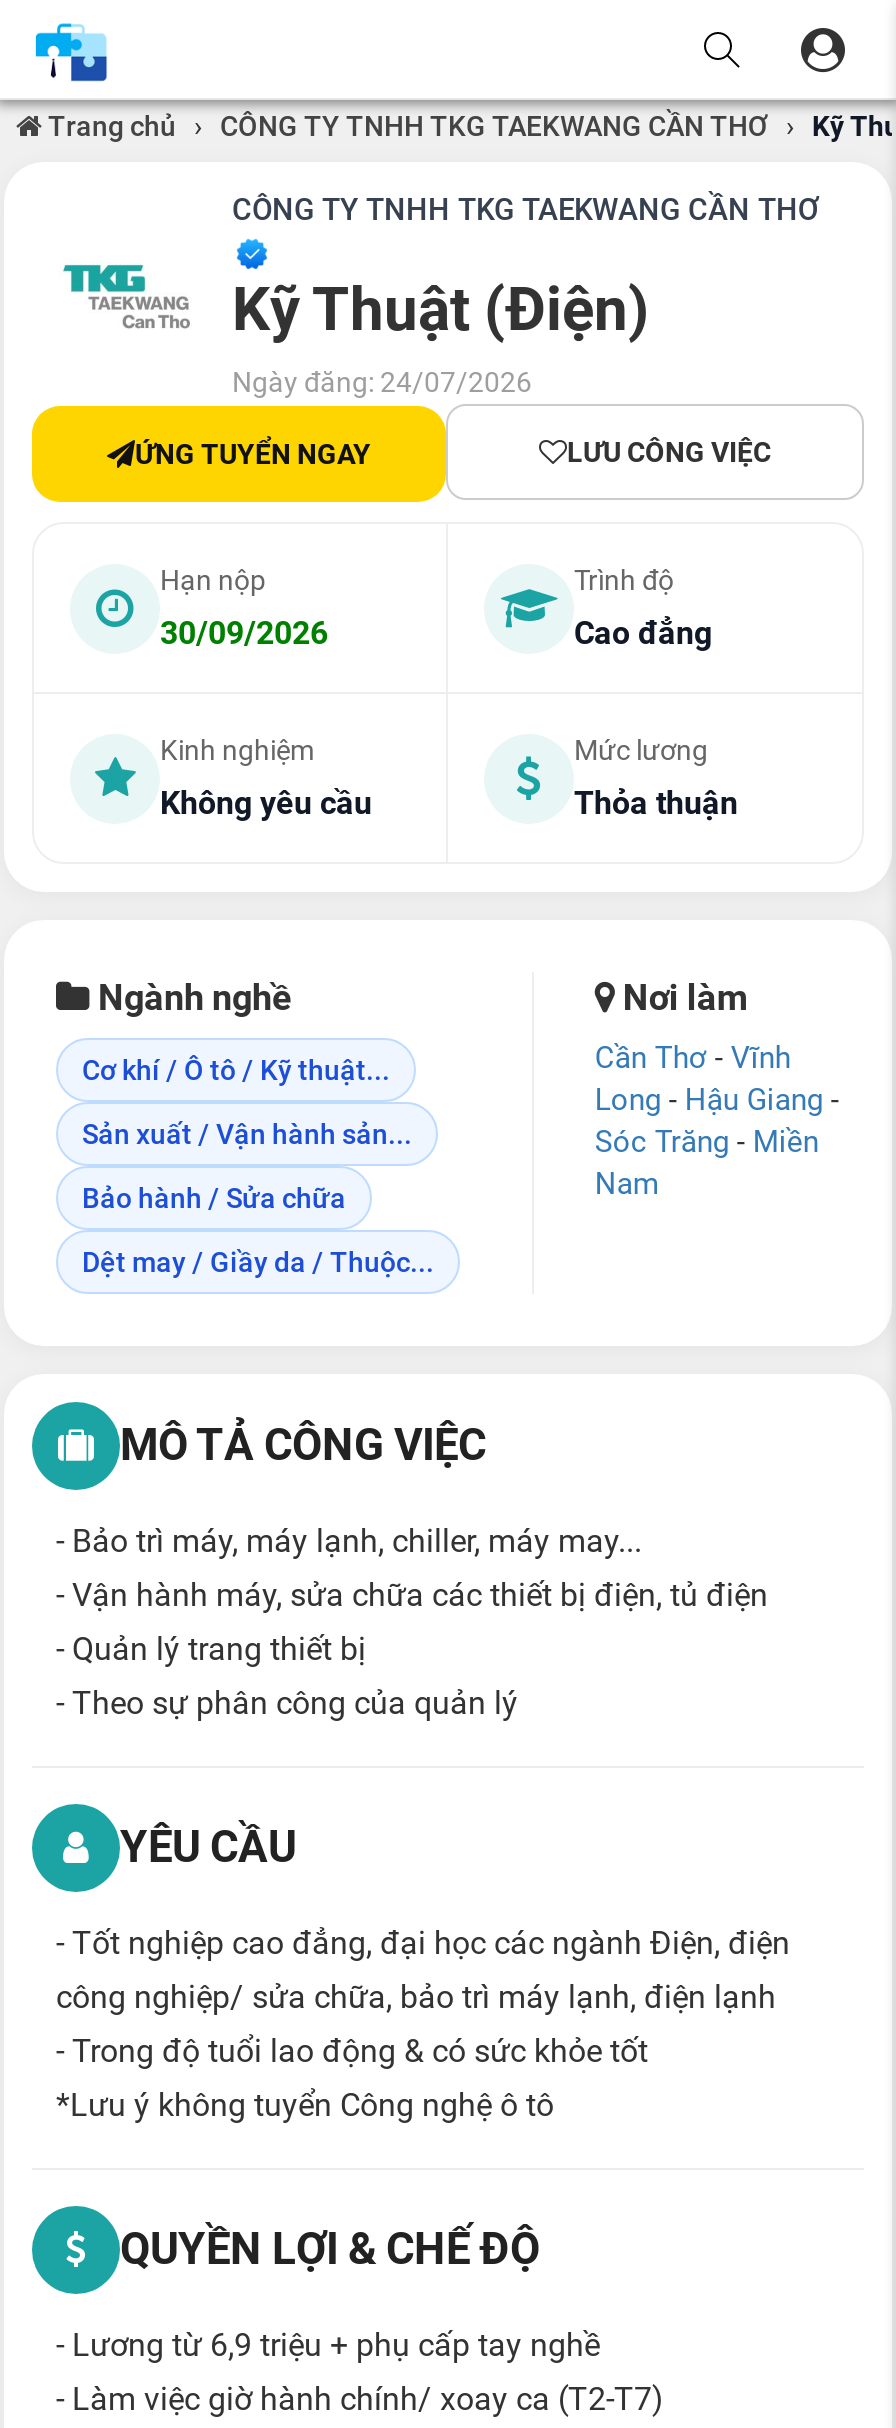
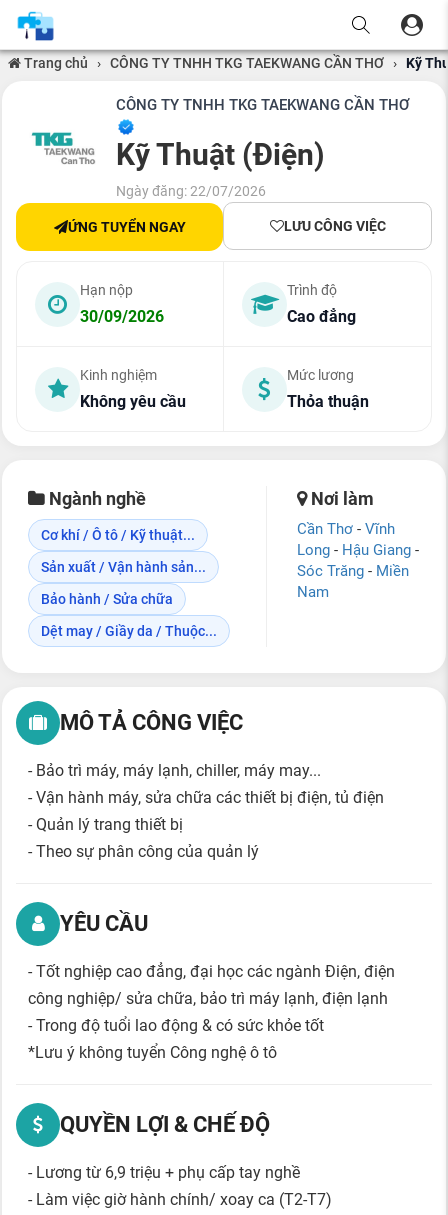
- Ngày đăng: 24/07/2026
+ Ngày đăng: 22/07/2026
